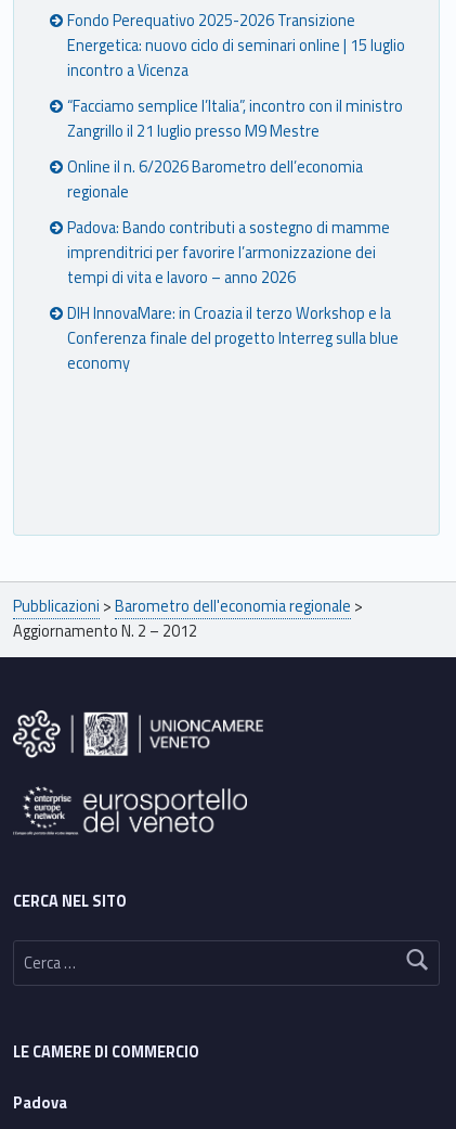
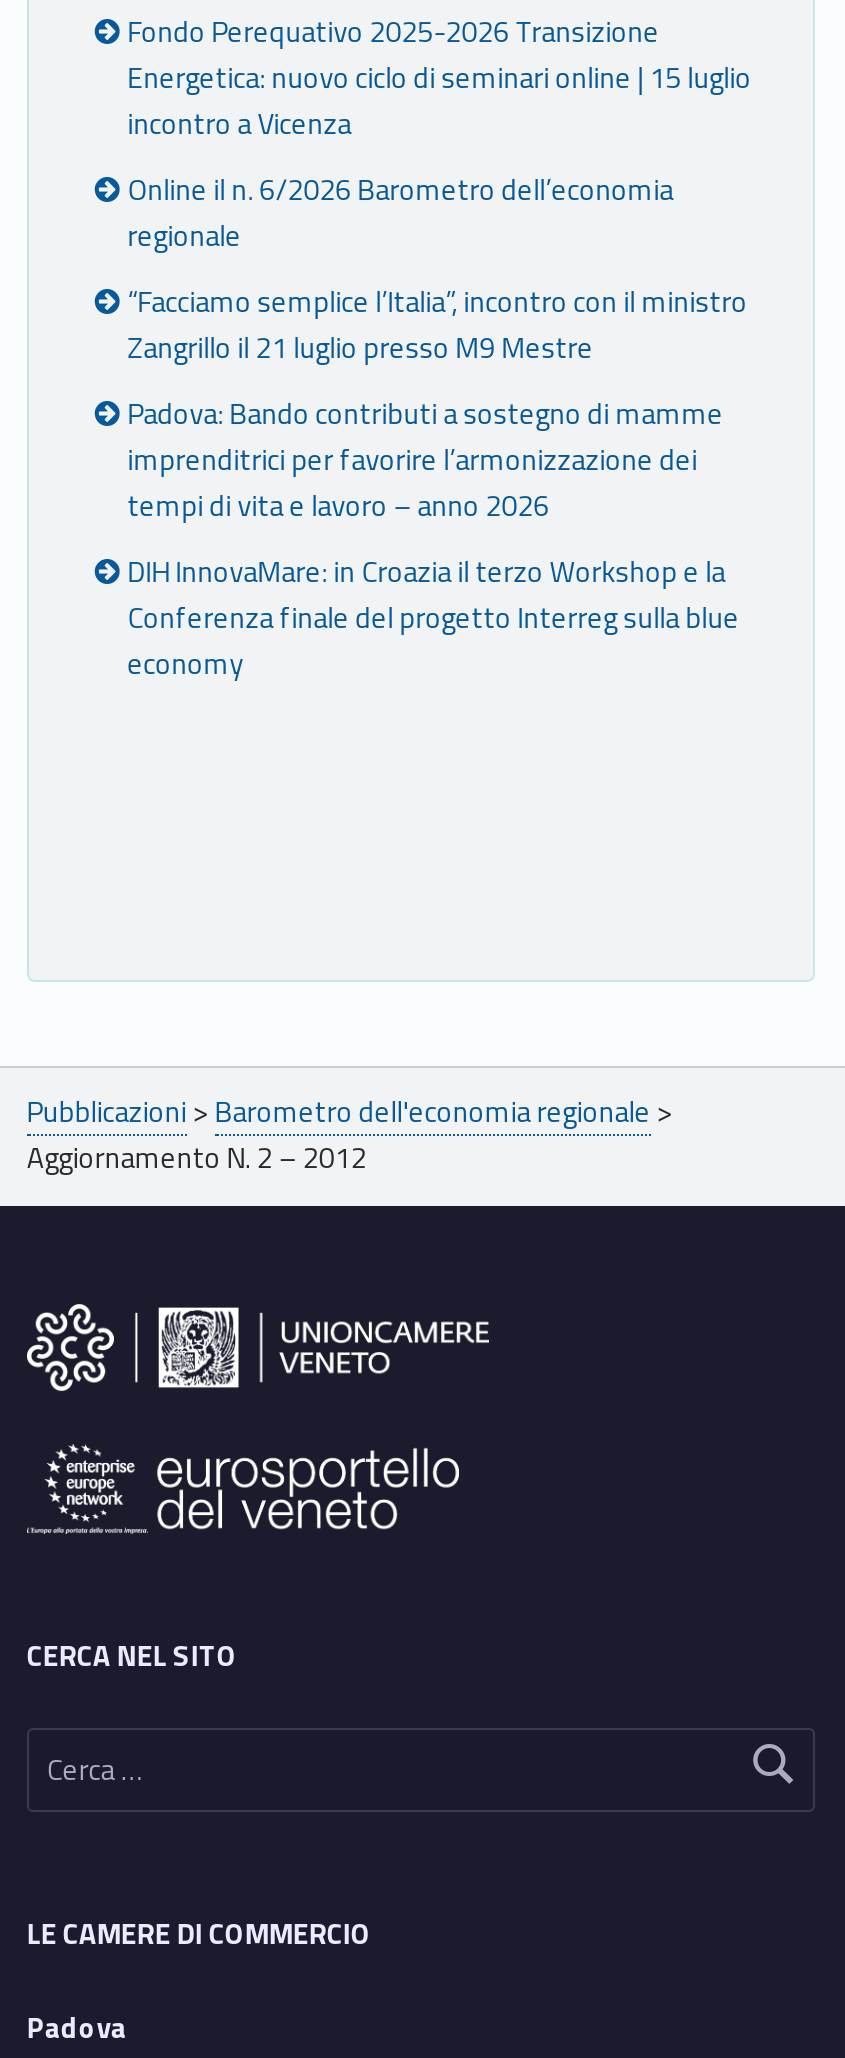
moved down: “Facciamo semplice l’Italia”, incontro con il ministro | Zangrillo il 21 luglio presso M9 Mestre

moved up: Online il n. 6/2026 Barometro dell’economia | regionale
